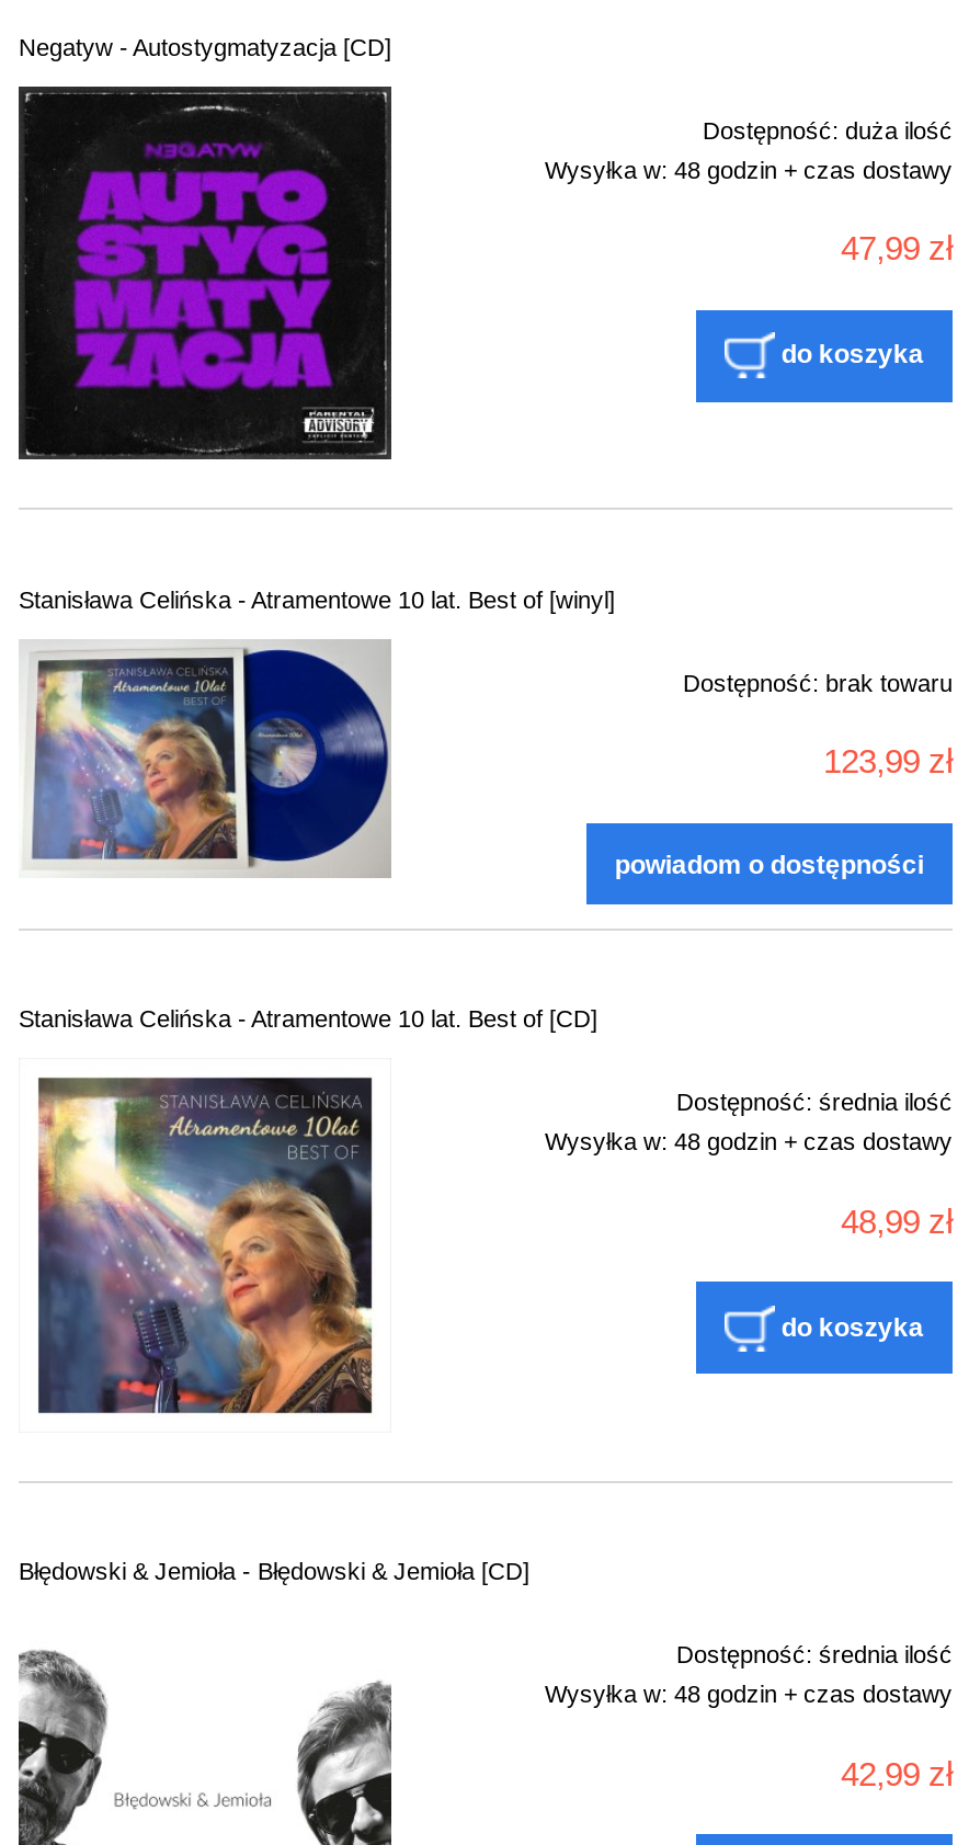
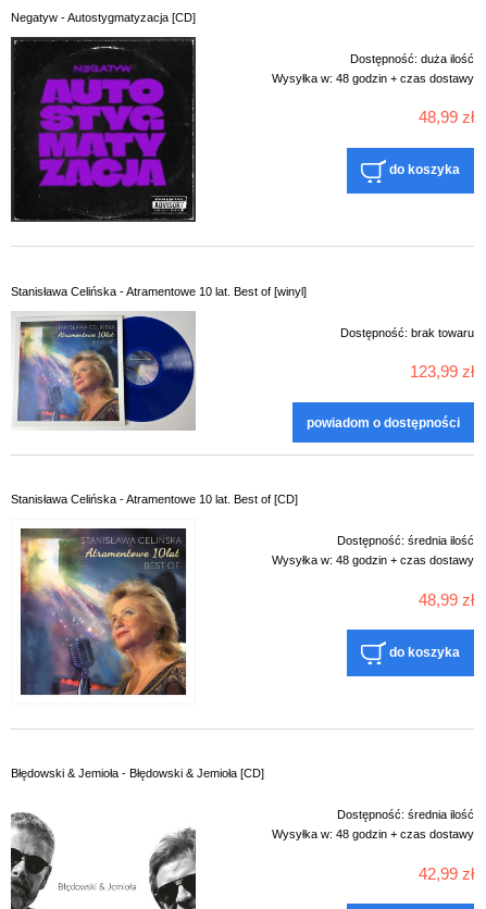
- 47,99 zł
+ 48,99 zł
